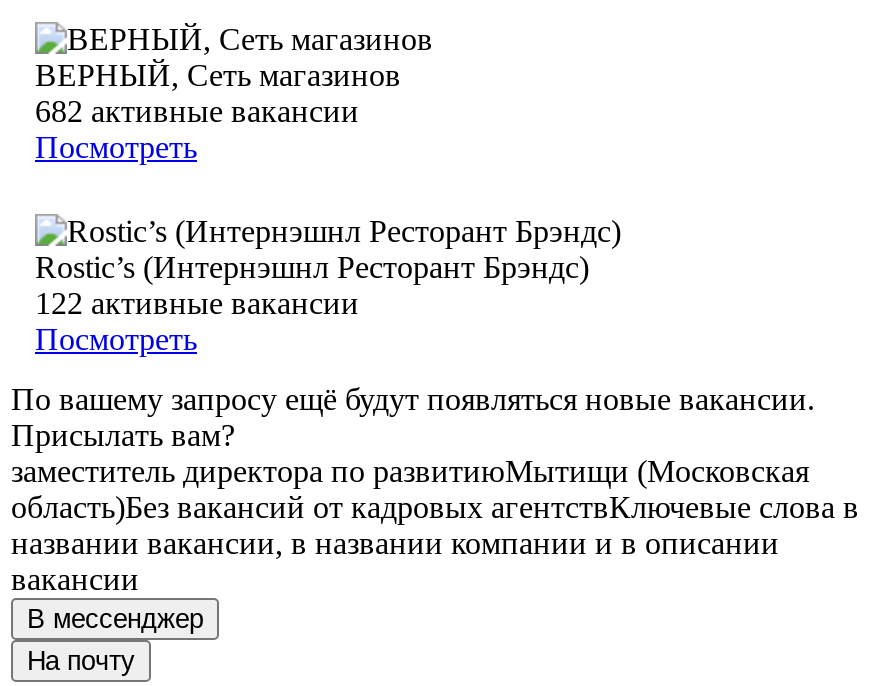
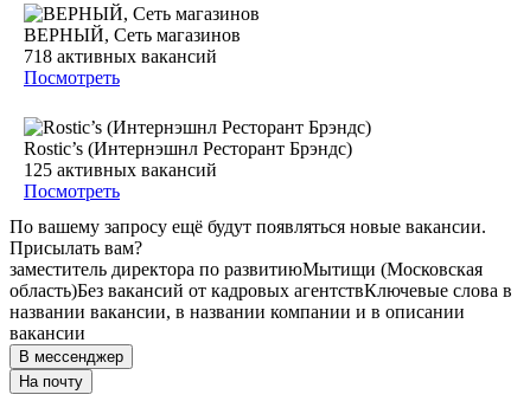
- 682 активные вакансии
+ 718 активных вакансий

- 122 активные вакансии
+ 125 активных вакансий
